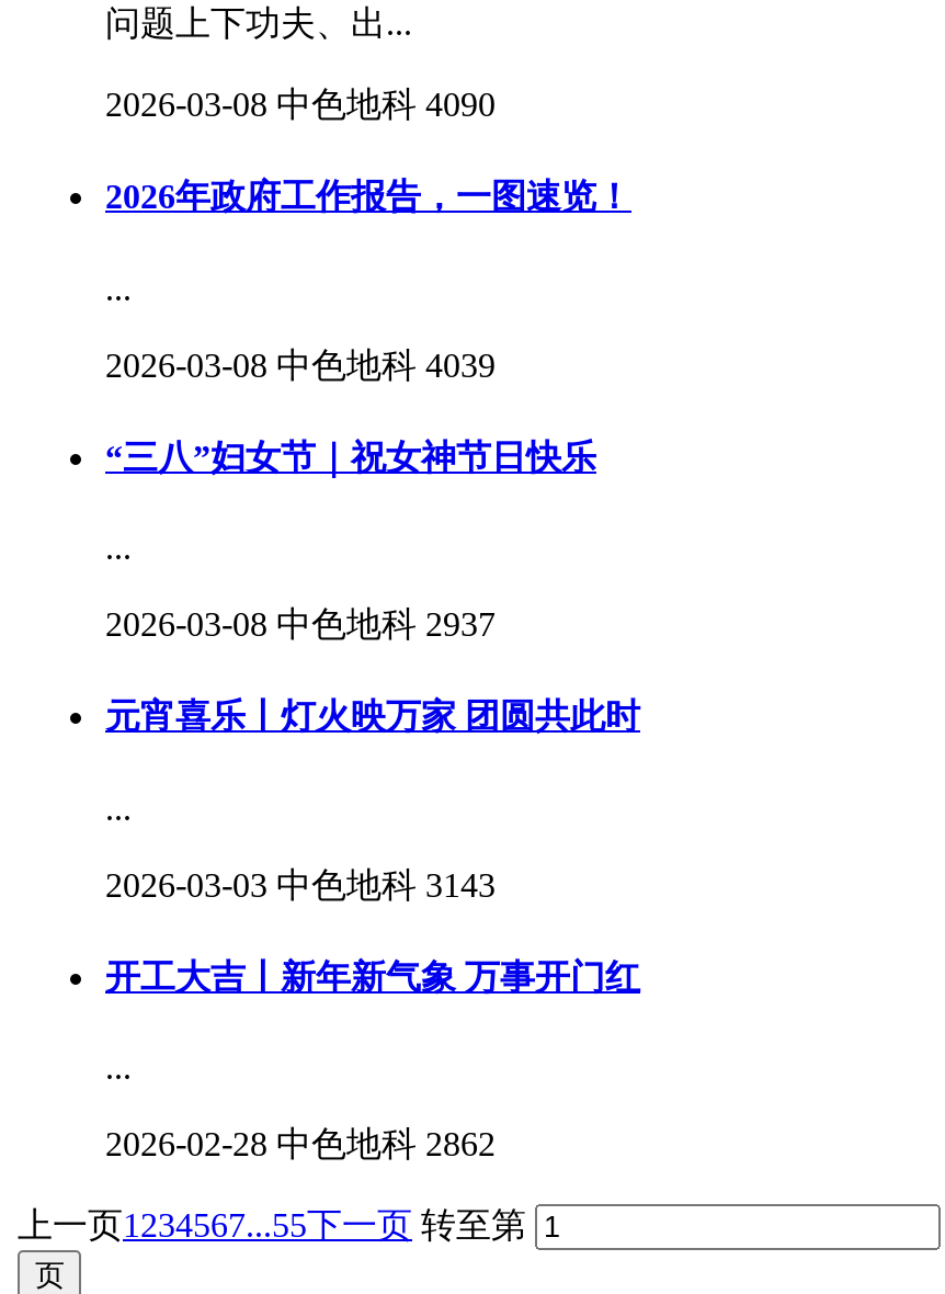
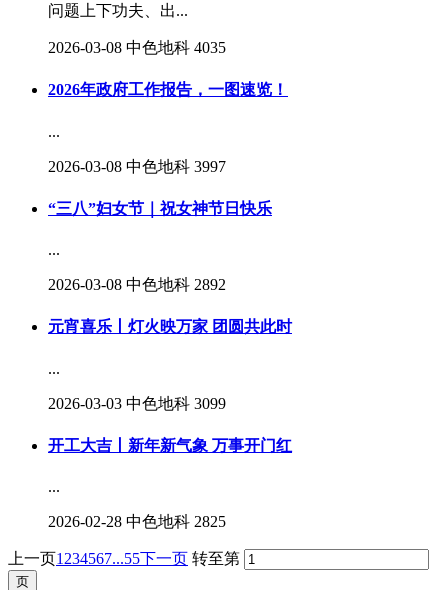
- 2026-03-08 中色地科 4090
+ 2026-03-08 中色地科 4035

- 2026-03-08 中色地科 4039
+ 2026-03-08 中色地科 3997

- 2026-03-08 中色地科 2937
+ 2026-03-08 中色地科 2892

- 2026-03-03 中色地科 3143
+ 2026-03-03 中色地科 3099

- 2026-02-28 中色地科 2862
+ 2026-02-28 中色地科 2825
